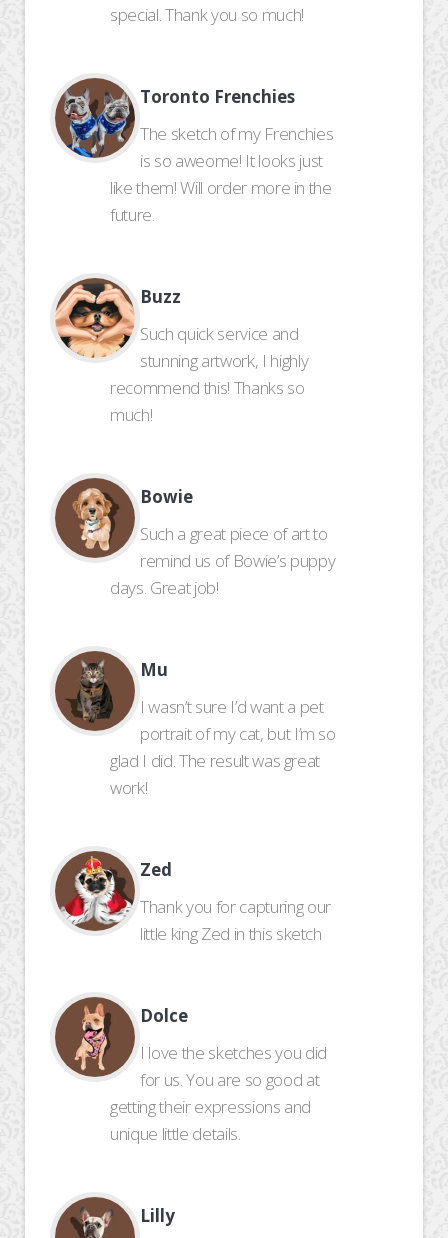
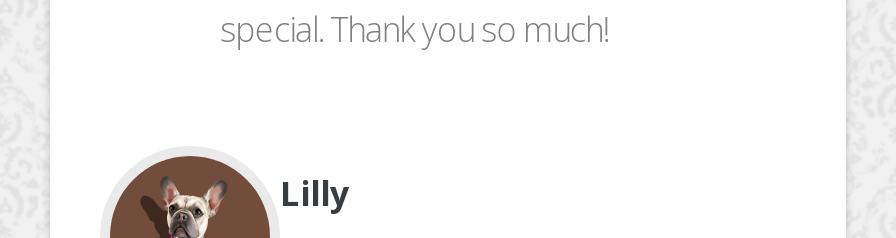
- [image]
- Toronto Frenchies
- The sketch of my Frenchies
- is so aweome! It looks just
- like them! Will order more in the
- future.

- [image]
- Buzz
- Such quick service and
- stunning artwork, I highly
- recommend this! Thanks so
- much!

- [image]
- Bowie
- Such a great piece of art to
- remind us of Bowie’s puppy
- days. Great job!

- [image]
- Mu
- I wasn’t sure I’d want a pet
- portrait of my cat, but I’m so
- glad I did. The result was great
- work!

- [image]
- Zed
- Thank you for capturing our
- little king Zed in this sketch

- [image]
- Dolce
- I love the sketches you did
- for us. You are so good at
- getting their expressions and
- unique little details.
